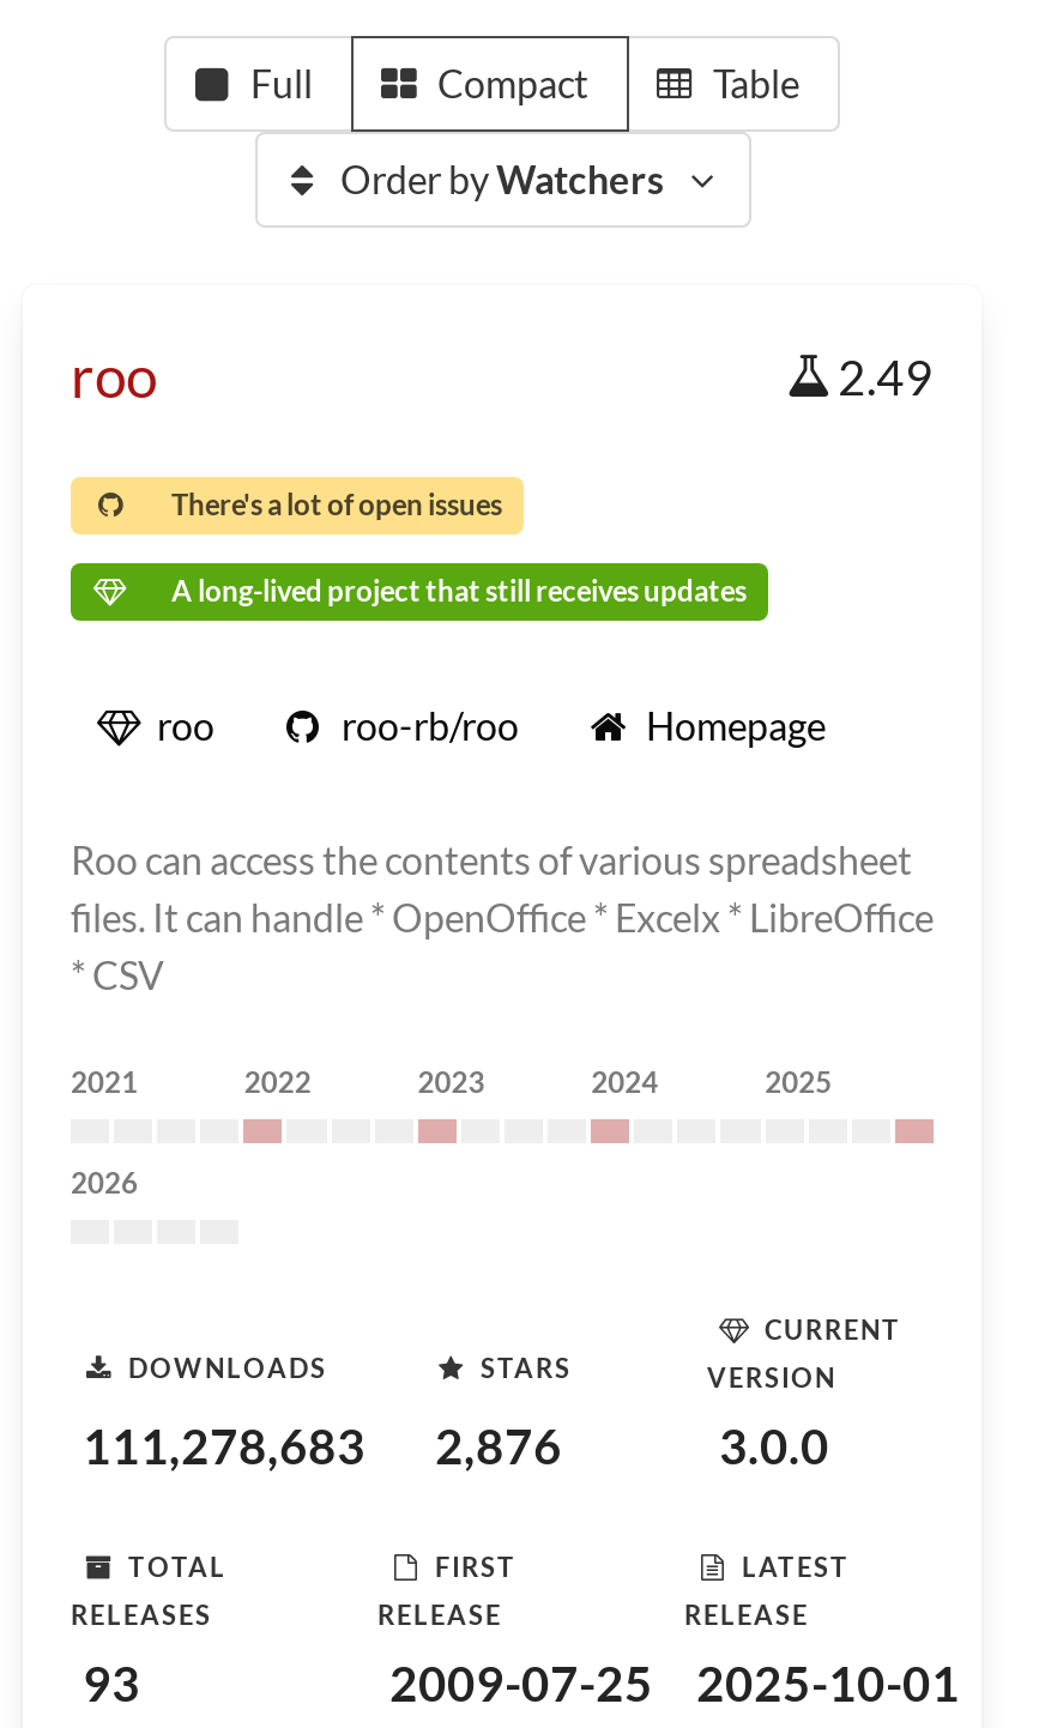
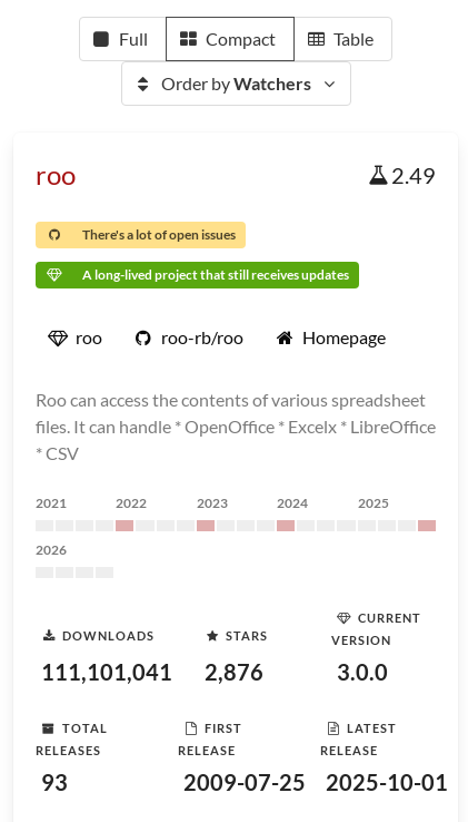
- 111,278,683 2,876
+ 111,101,041 2,876
